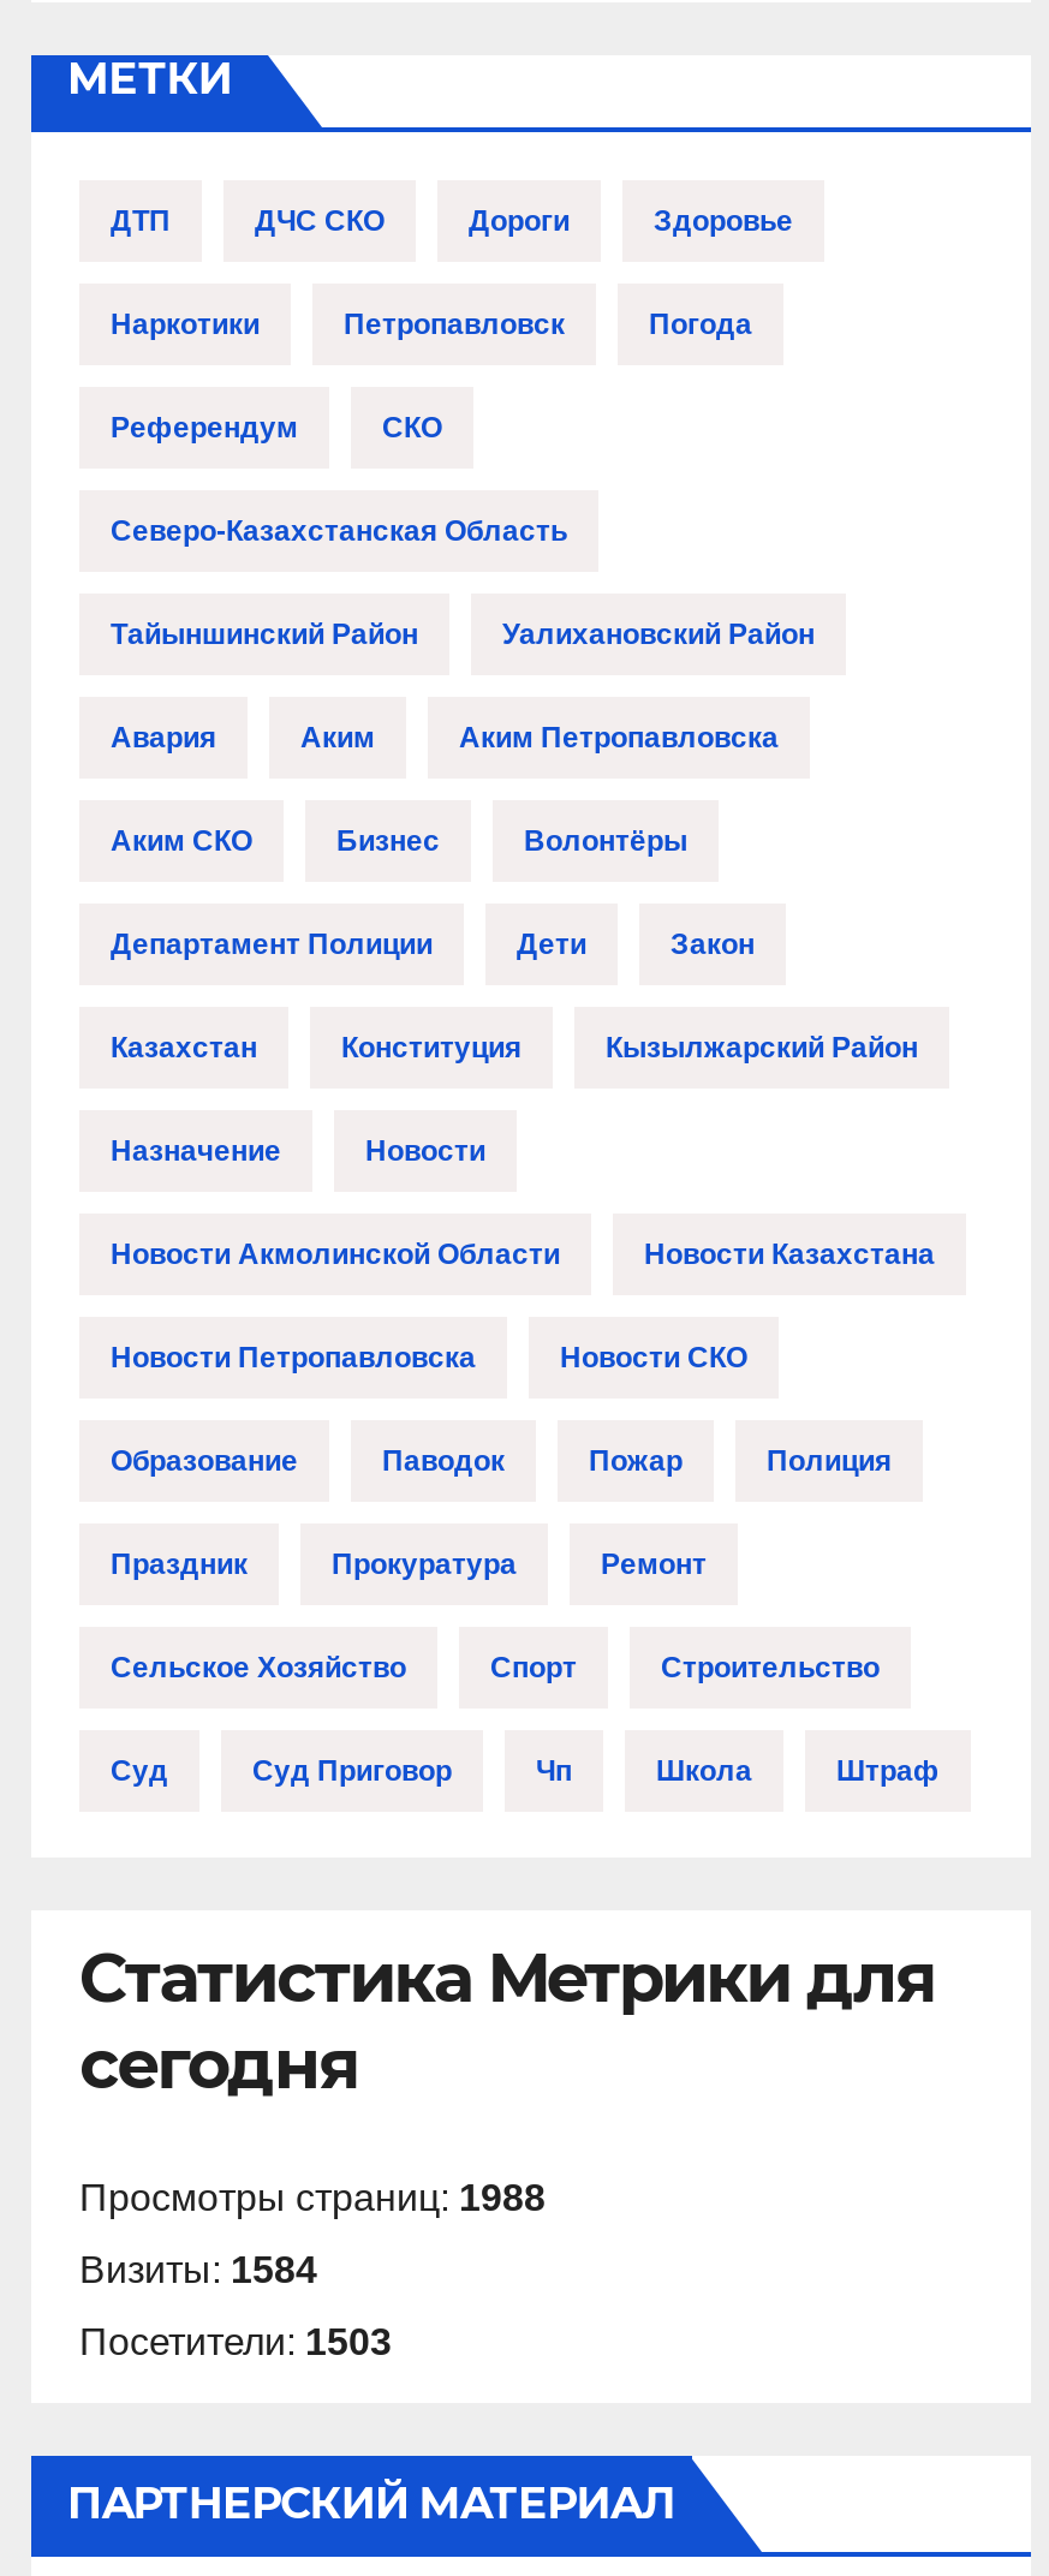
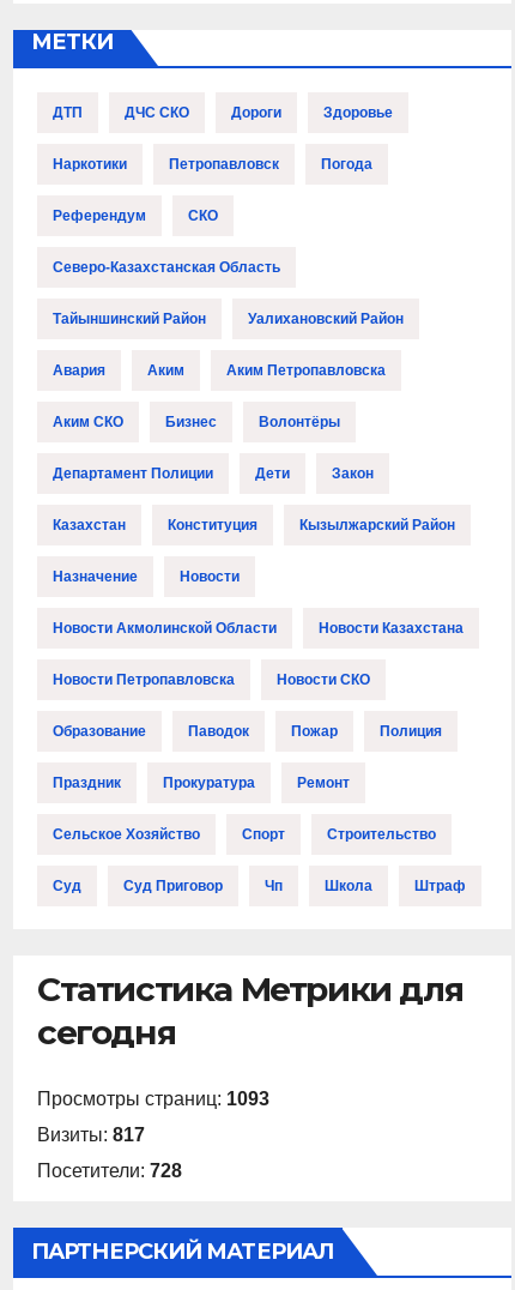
- Просмотры страниц: 1988
+ Просмотры страниц: 1093

- Визиты: 1584
+ Визиты: 817

- Посетители: 1503
+ Посетители: 728
